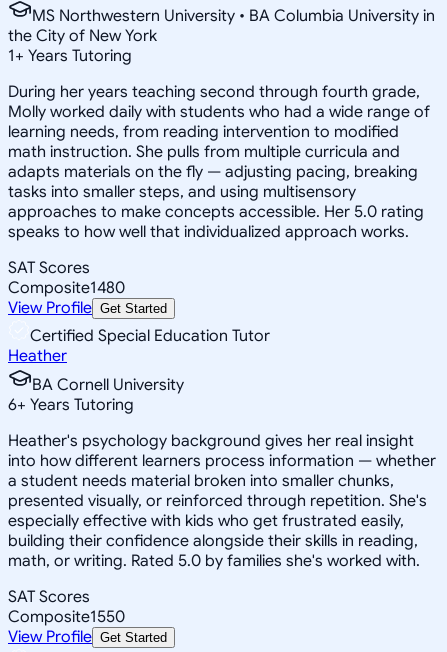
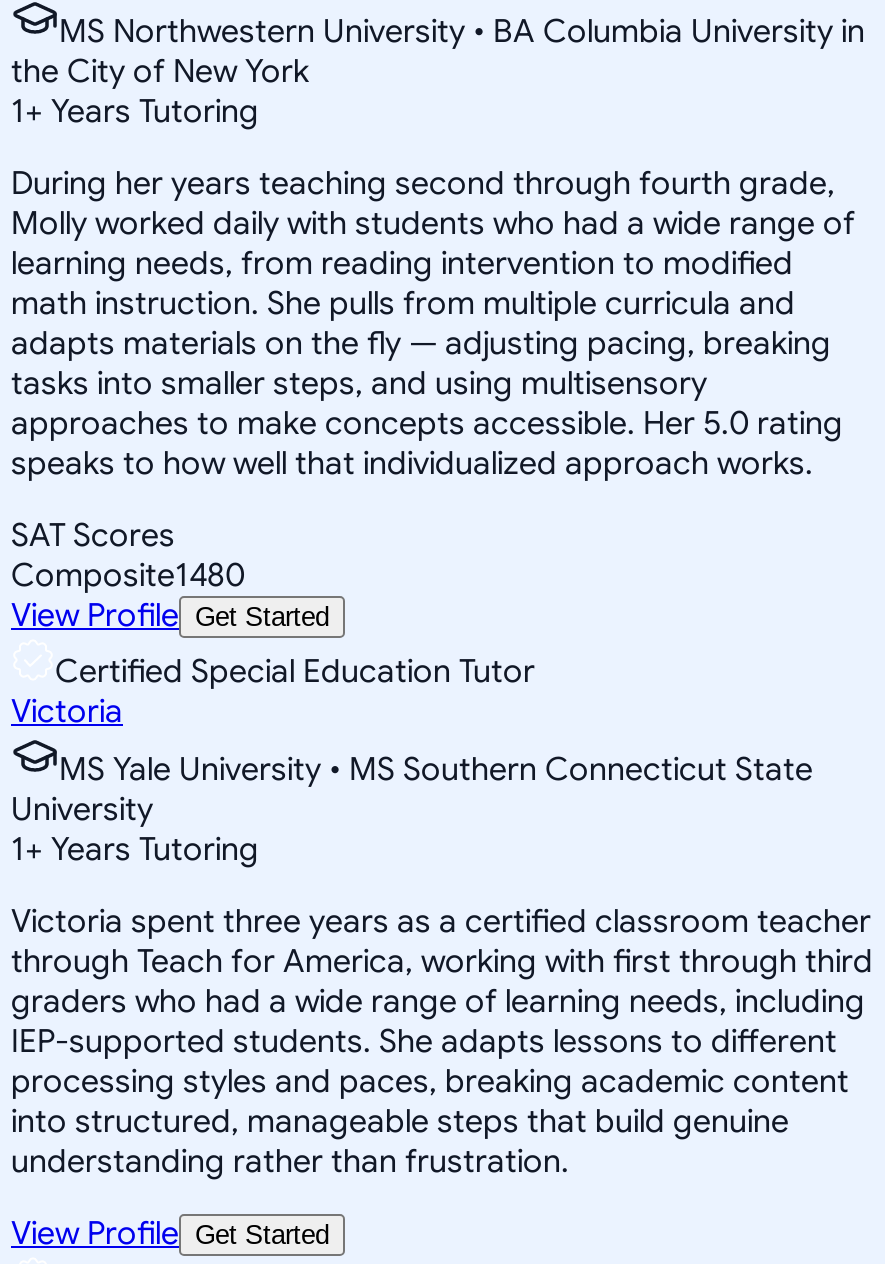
- Heather
- BA Cornell University
- 6+ Years Tutoring
- Heather's psychology background gives her real insight
- into how different learners process information — whether
- a student needs material broken into smaller chunks,
- presented visually, or reinforced through repetition. She's
- especially effective with kids who get frustrated easily,
- building their confidence alongside their skills in reading,
- math, or writing. Rated 5.0 by families she's worked with.
- SAT Scores
- Composite1550
+ Victoria
+ MS Yale University • MS Southern Connecticut State
+ University
+ 1+ Years Tutoring
+ Victoria spent three years as a certified classroom teacher
+ through Teach for America, working with first through third
+ graders who had a wide range of learning needs, including
+ IEP-supported students. She adapts lessons to different
+ processing styles and paces, breaking academic content
+ into structured, manageable steps that build genuine
+ understanding rather than frustration.
